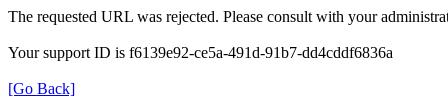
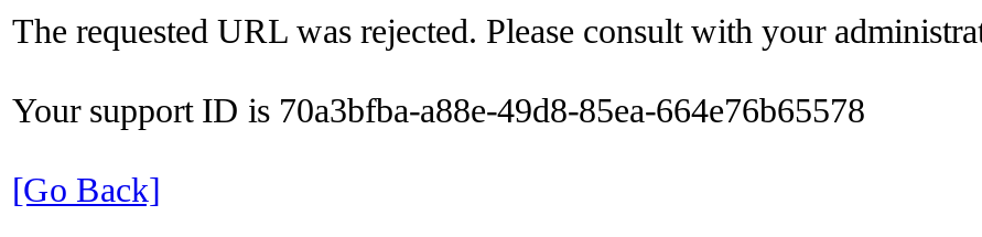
- Your support ID is f6139e92-ce5a-491d-91b7-dd4cddf6836a
+ Your support ID is 70a3bfba-a88e-49d8-85ea-664e76b65578
